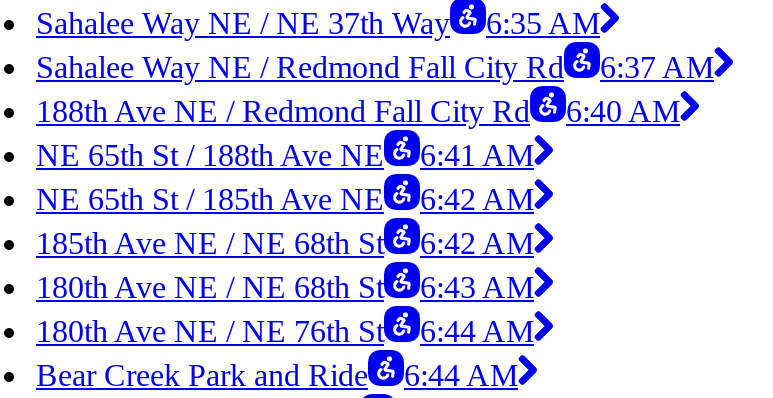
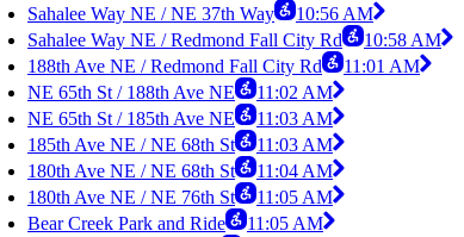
- Sahalee Way NE / NE 37th Way 6:35 AM
+ Sahalee Way NE / NE 37th Way 10:56 AM

- Sahalee Way NE / Redmond Fall City Rd 6:37 AM
+ Sahalee Way NE / Redmond Fall City Rd 10:58 AM

- 188th Ave NE / Redmond Fall City Rd 6:40 AM
+ 188th Ave NE / Redmond Fall City Rd 11:01 AM

- NE 65th St / 188th Ave NE 6:41 AM
+ NE 65th St / 188th Ave NE 11:02 AM

- NE 65th St / 185th Ave NE 6:42 AM
+ NE 65th St / 185th Ave NE 11:03 AM

- 185th Ave NE / NE 68th St 6:42 AM
+ 185th Ave NE / NE 68th St 11:03 AM

- 180th Ave NE / NE 68th St 6:43 AM
+ 180th Ave NE / NE 68th St 11:04 AM

- 180th Ave NE / NE 76th St 6:44 AM
+ 180th Ave NE / NE 76th St 11:05 AM

- Bear Creek Park and Ride 6:44 AM
+ Bear Creek Park and Ride 11:05 AM
